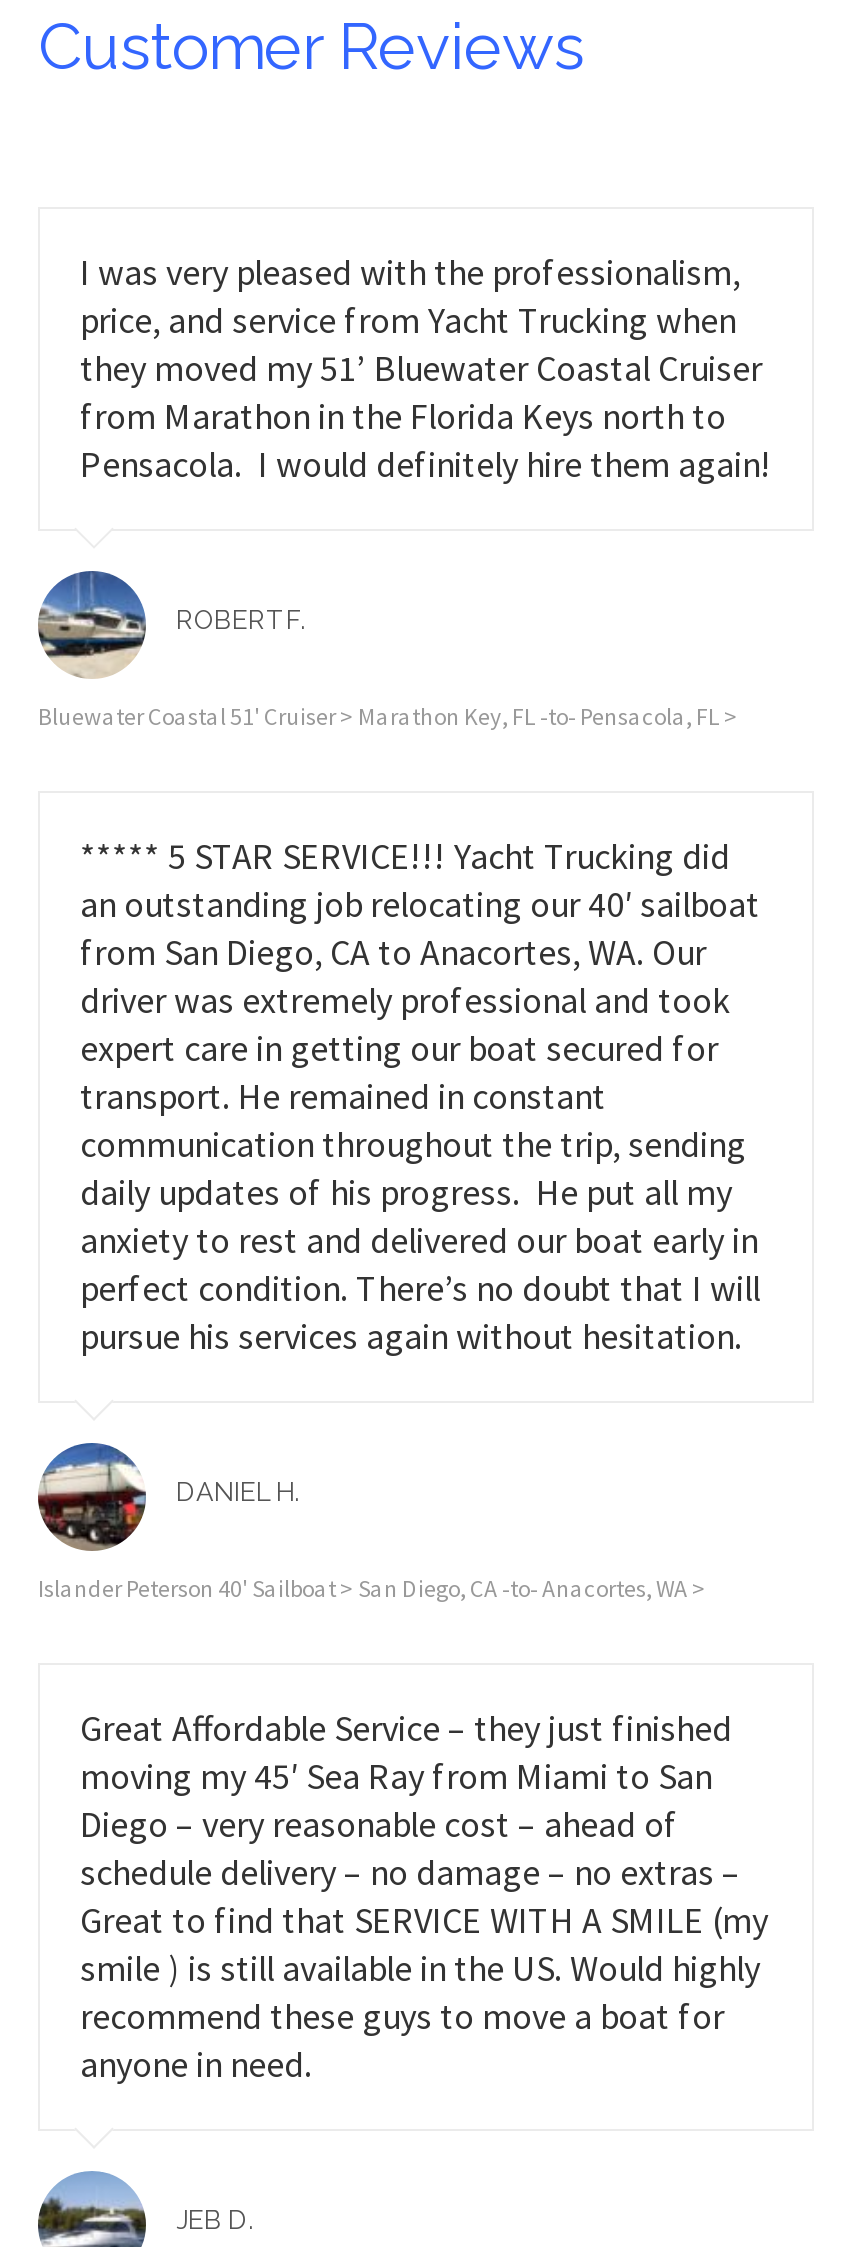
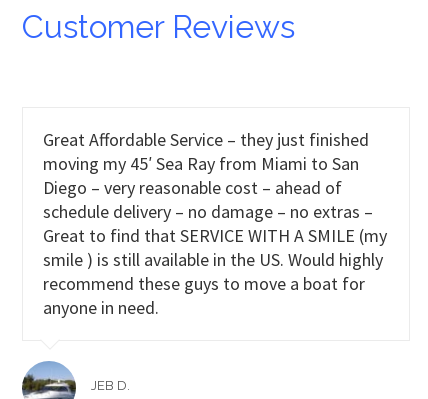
- I was very pleased with the professionalism,
- price, and service from Yacht Trucking when
- they moved my 51’ Bluewater Coastal Cruiser
- from Marathon in the Florida Keys north to
- Pensacola. I would definitely hire them again!

- [image]
- ROBERT F.
- Bluewater Coastal 51' Cruiser > Marathon Key, FL -to- Pensacola, FL >
- ***** 5 STAR SERVICE!!! Yacht Trucking did
- an outstanding job relocating our 40′ sailboat
- from San Diego, CA to Anacortes, WA. Our
- driver was extremely professional and took
- expert care in getting our boat secured for
- transport. He remained in constant
- communication throughout the trip, sending
- daily updates of his progress. He put all my
- anxiety to rest and delivered our boat early in
- perfect condition. There’s no doubt that I will
- pursue his services again without hesitation.

- [image]
- DANIEL H.
- Islander Peterson 40' Sailboat > San Diego, CA -to- Anacortes, WA >
